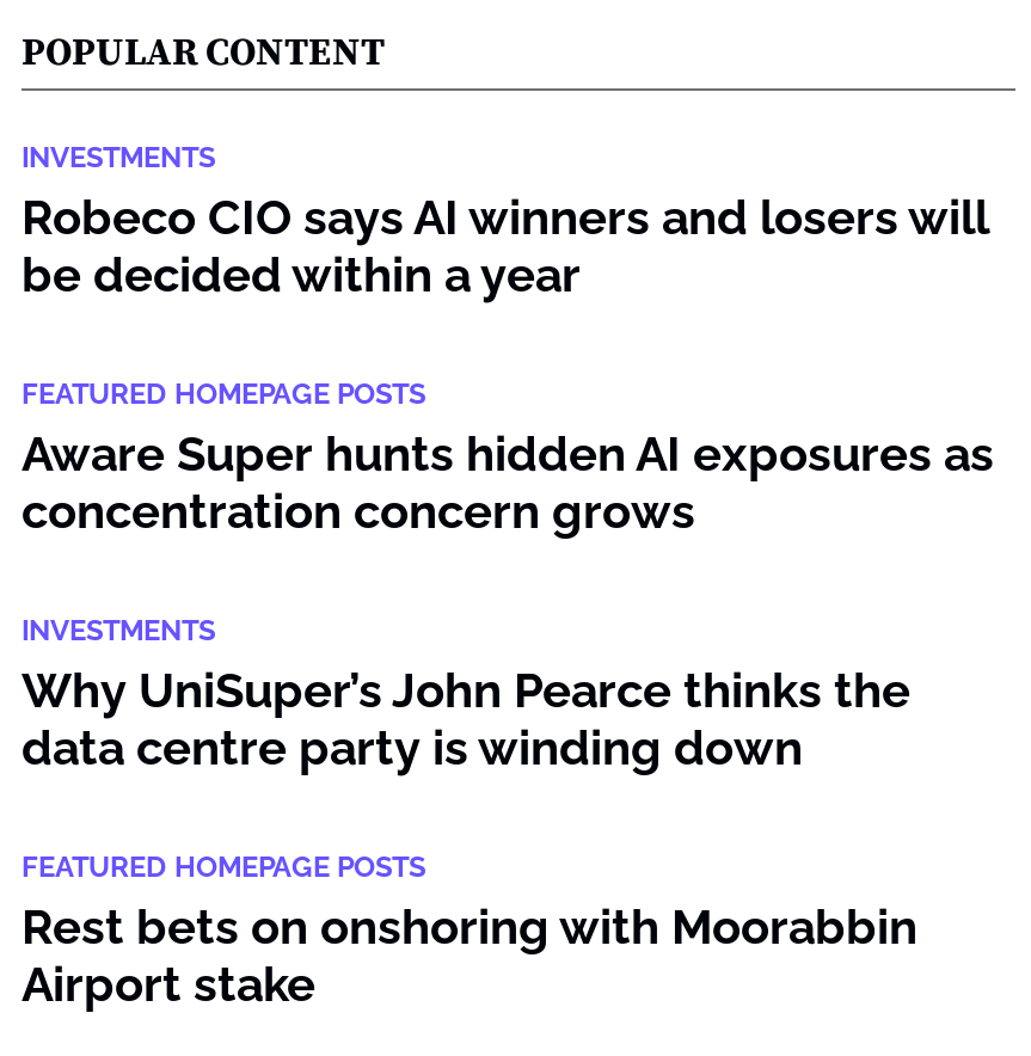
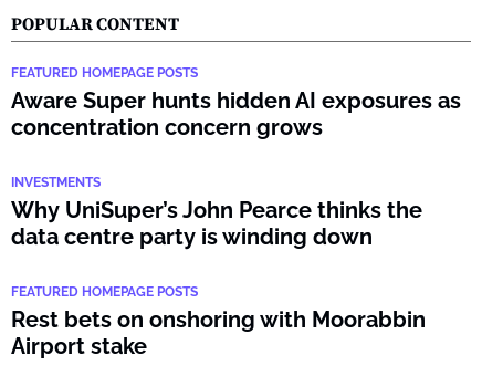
- INVESTMENTS
- Robeco CIO says AI winners and losers will
- be decided within a year
